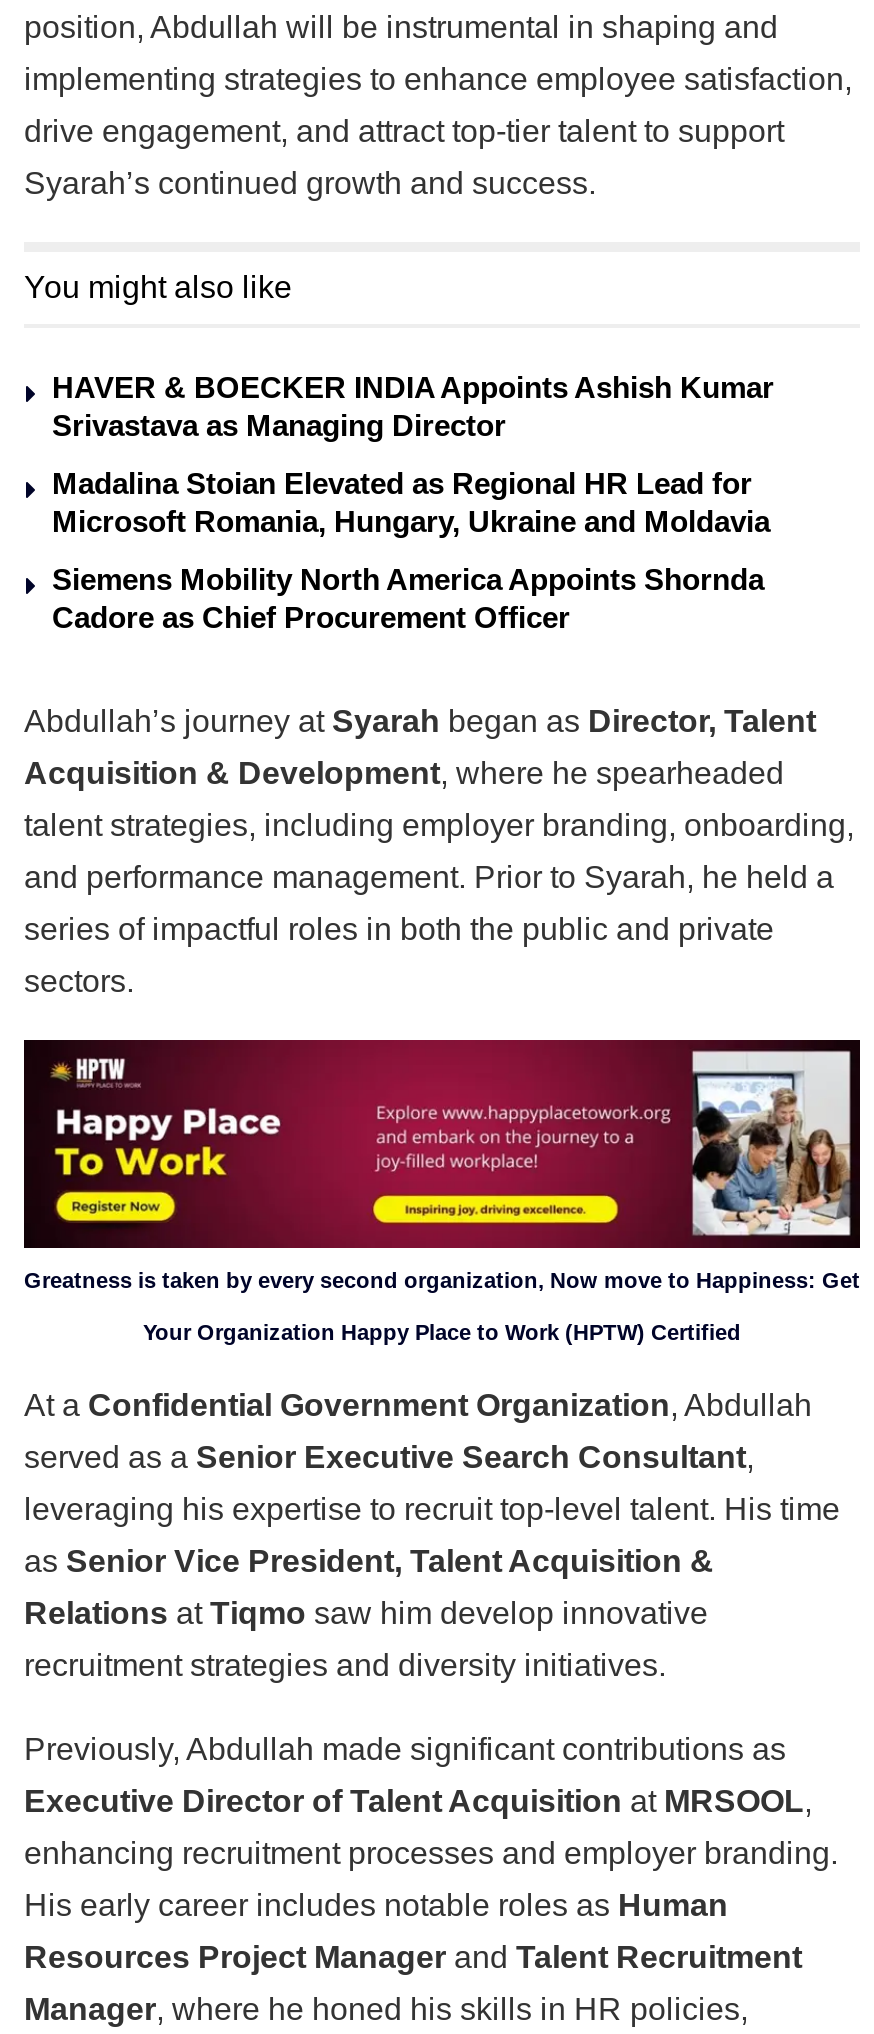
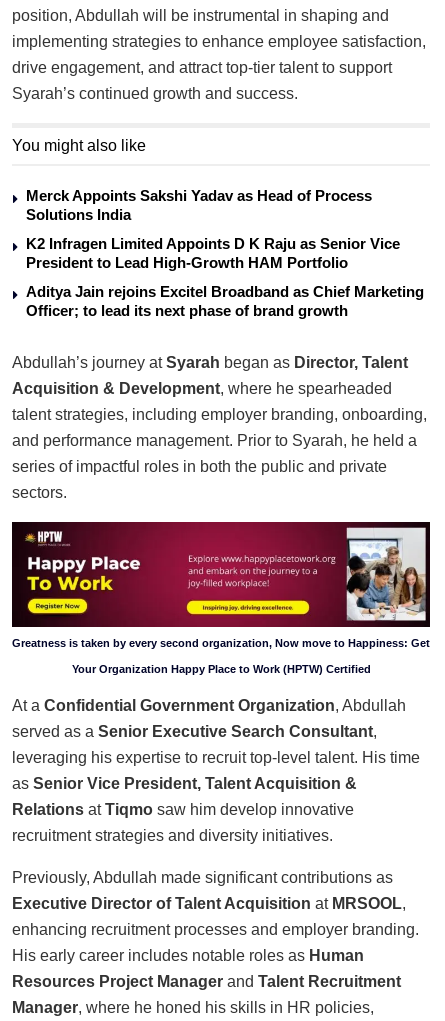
- HAVER & BOECKER INDIA Appoints Ashish Kumar
- Srivastava as Managing Director
+ Merck Appoints Sakshi Yadav as Head of Process
+ Solutions India

- Madalina Stoian Elevated as Regional HR Lead for
- Microsoft Romania, Hungary, Ukraine and Moldavia
+ K2 Infragen Limited Appoints D K Raju as Senior Vice
+ President to Lead High-Growth HAM Portfolio

- Siemens Mobility North America Appoints Shornda
- Cadore as Chief Procurement Officer
+ Aditya Jain rejoins Excitel Broadband as Chief Marketing
+ Officer; to lead its next phase of brand growth
